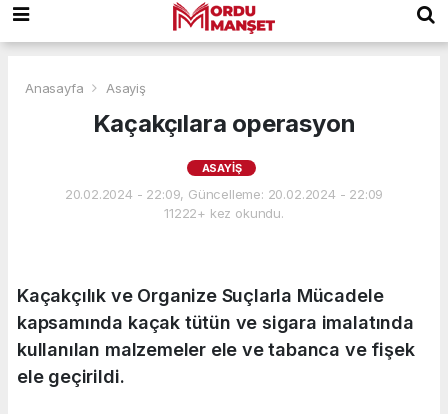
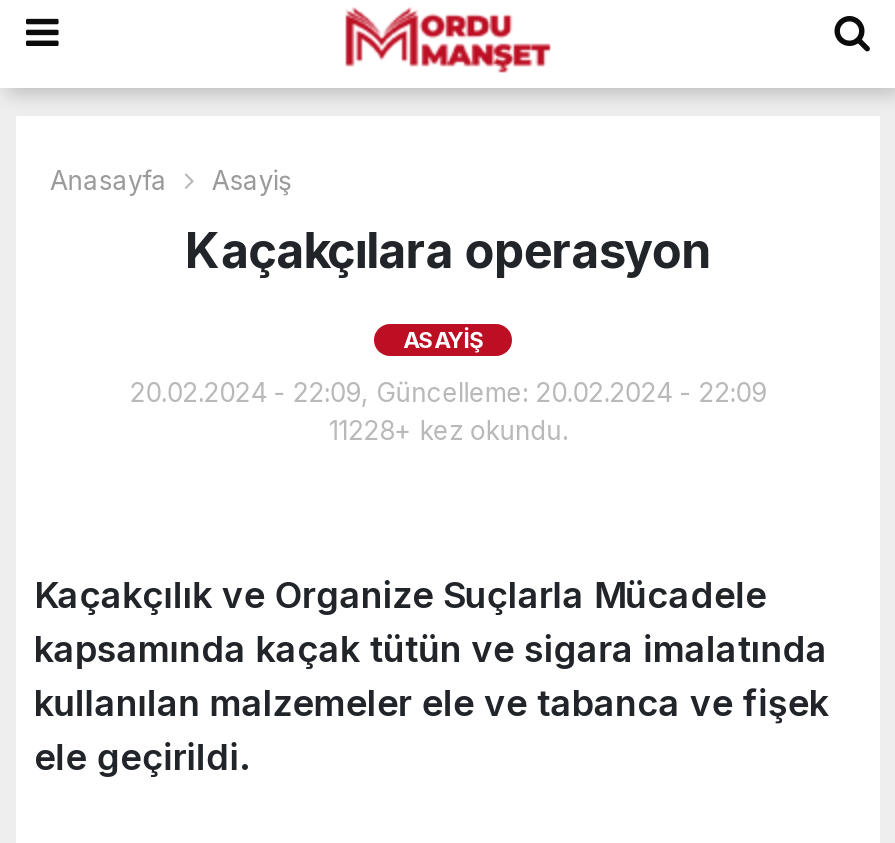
- 11222+ kez okundu.
+ 11228+ kez okundu.
